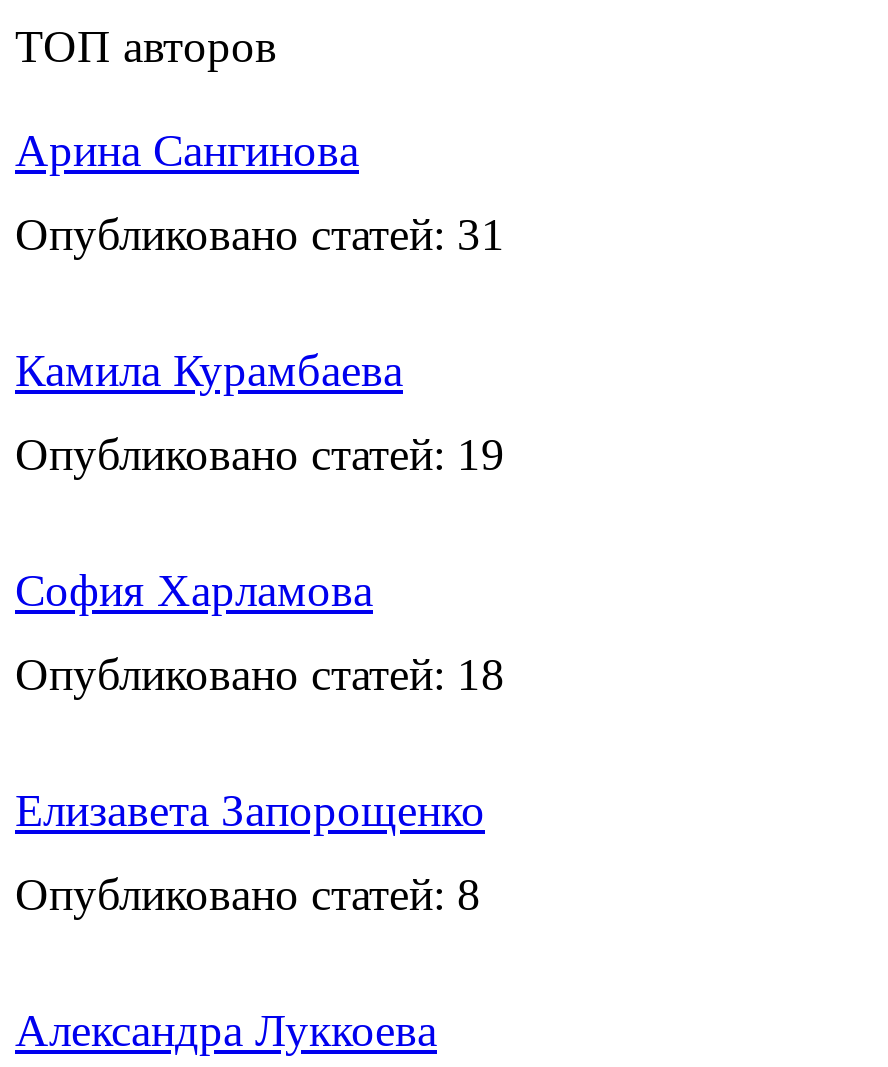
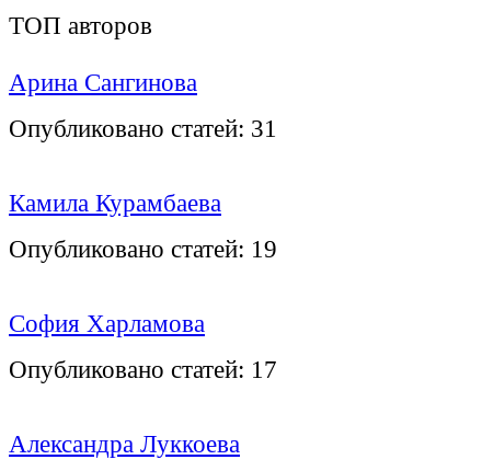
- Опубликовано статей: 18
- Елизавета Запорощенко
- Опубликовано статей: 8
+ Опубликовано статей: 17
